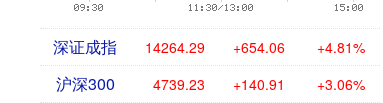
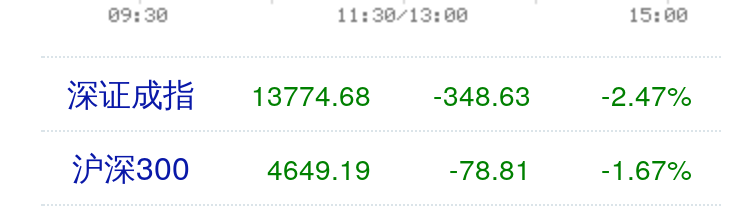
- 14264.29
+ 13774.68

- +654.06
+ -348.63

- +4.81%
+ -2.47%

- 4739.23
+ 4649.19

- +140.91
+ -78.81

- +3.06%
+ -1.67%
